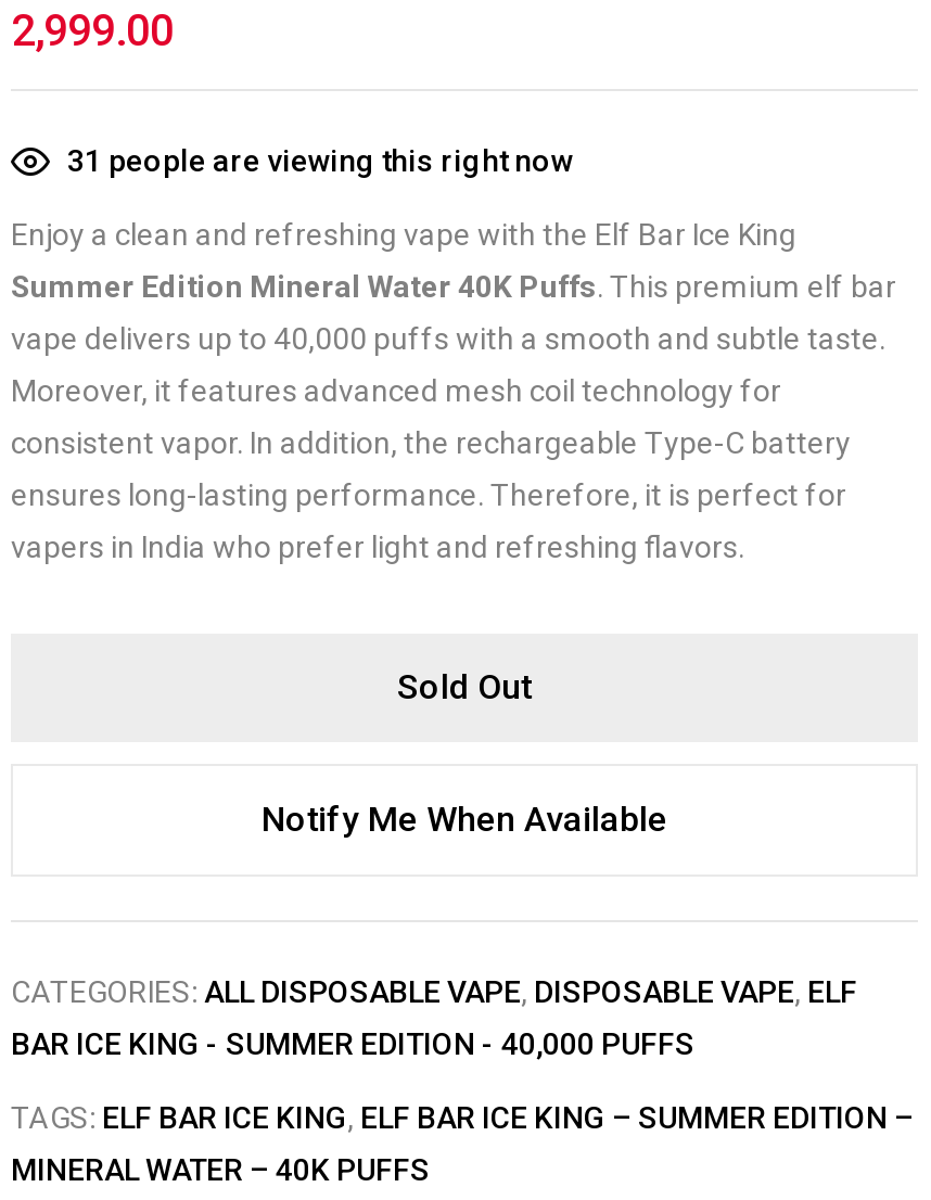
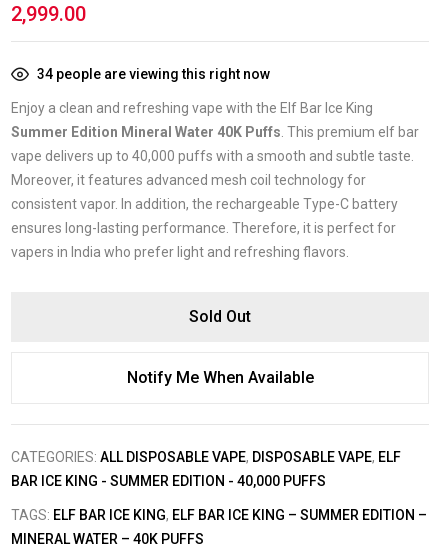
- 31 people are viewing this right now
+ 34 people are viewing this right now
